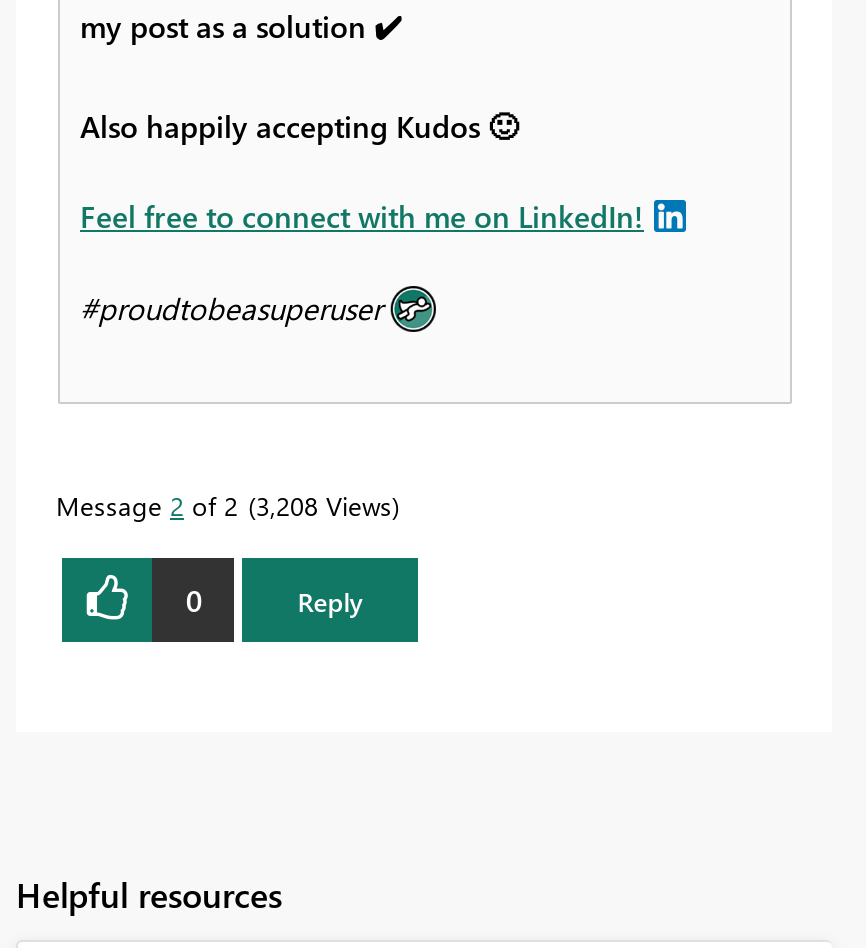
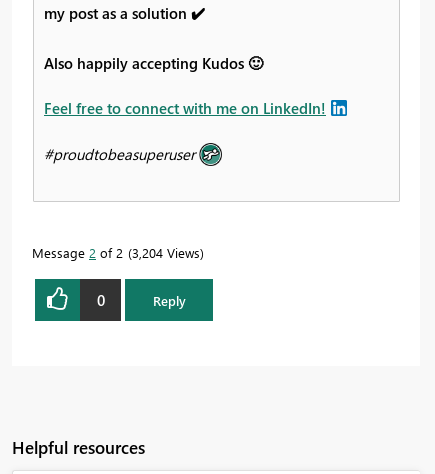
- Message 2 of 2 3,208 Views
+ Message 2 of 2 3,204 Views
